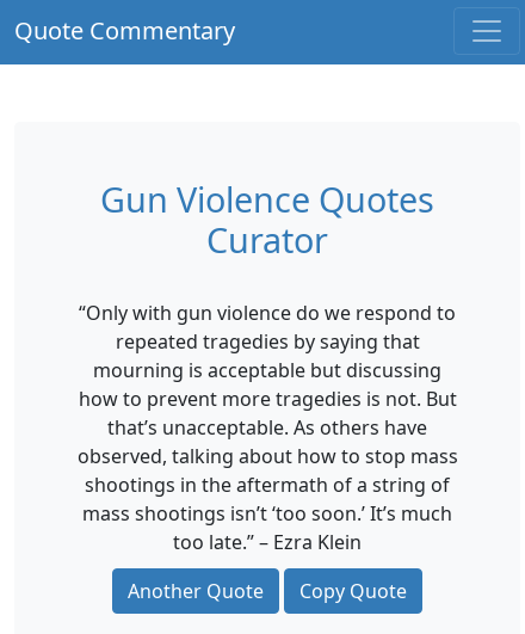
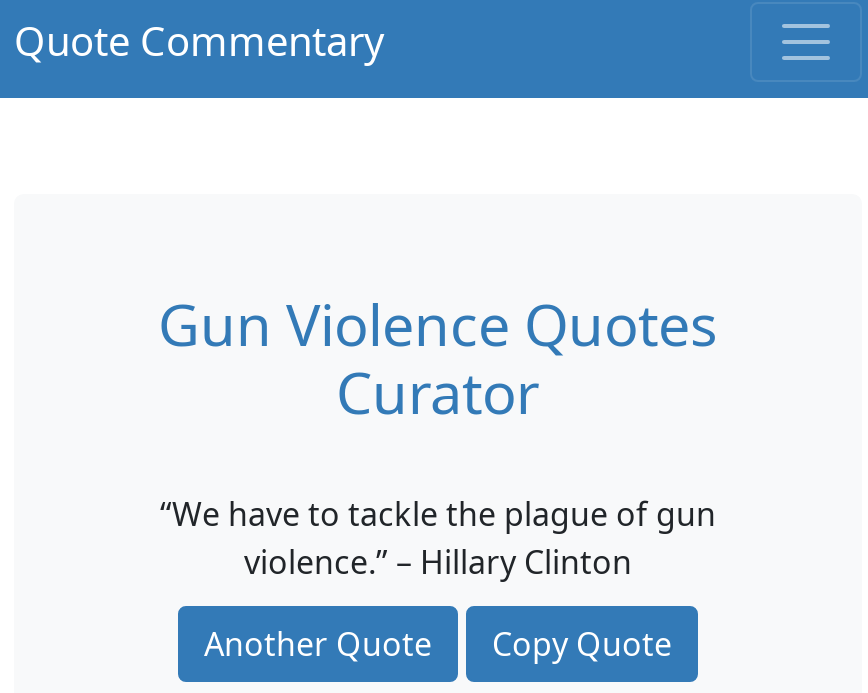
- “Only with gun violence do we respond to
- repeated tragedies by saying that
- mourning is acceptable but discussing
- how to prevent more tragedies is not. But
- that’s unacceptable. As others have
- observed, talking about how to stop mass
- shootings in the aftermath of a string of
- mass shootings isn’t ‘too soon.’ It’s much
- too late.” – Ezra Klein
+ “We have to tackle the plague of gun
+ violence.” – Hillary Clinton
